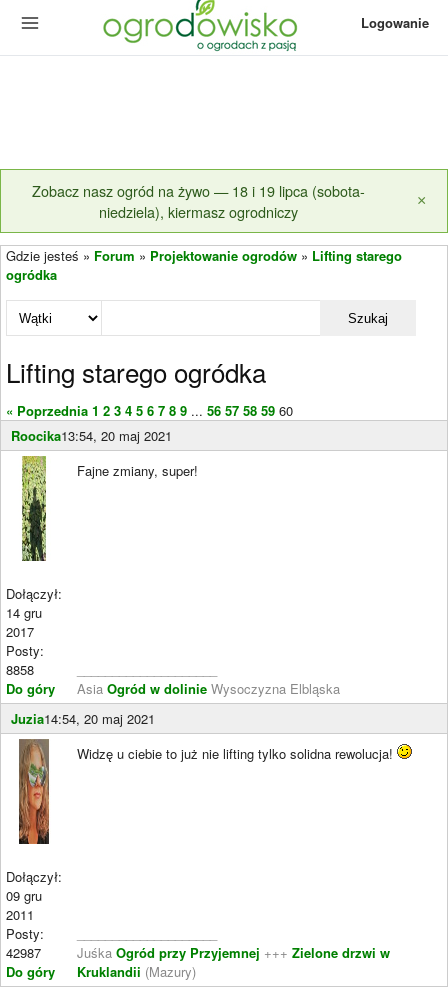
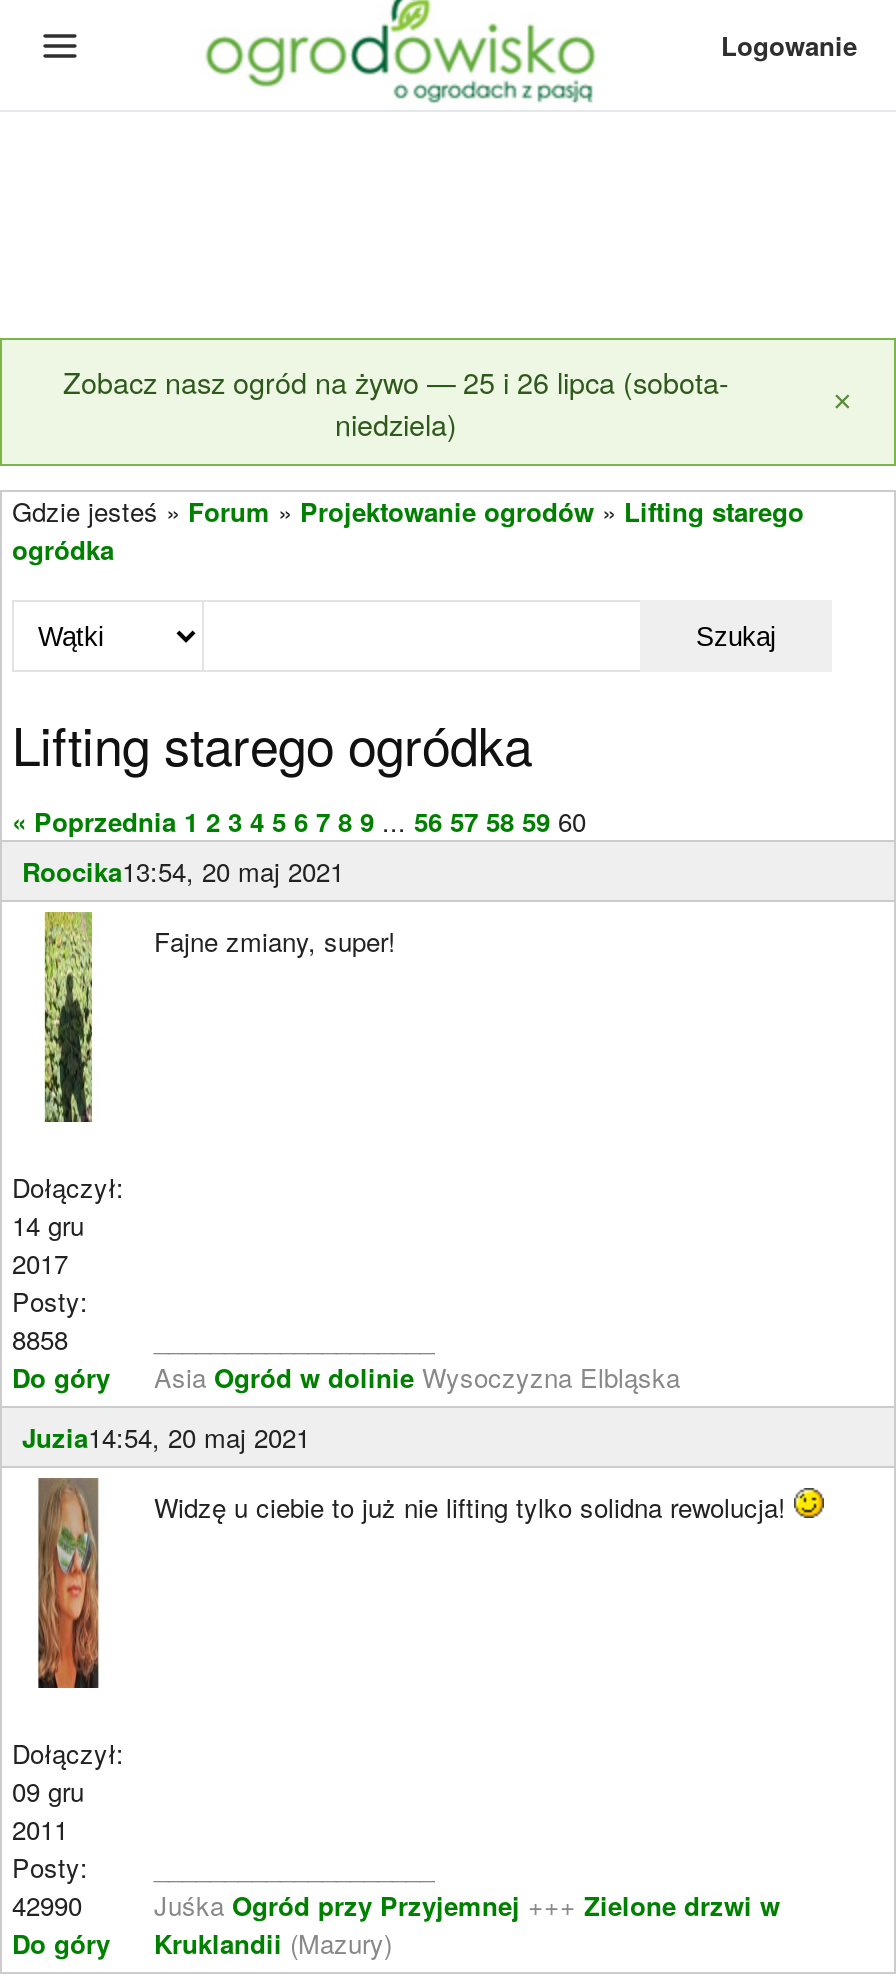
- Zobacz nasz ogród na żywo — 18 i 19 lipca (sobota-
- niedziela), kiermasz ogrodniczy
+ Zobacz nasz ogród na żywo — 25 i 26 lipca (sobota-
+ niedziela)

- 42987 Juśka Ogród przy Przyjemnej +++ Zielone drzwi w
+ 42990 Juśka Ogród przy Przyjemnej +++ Zielone drzwi w
